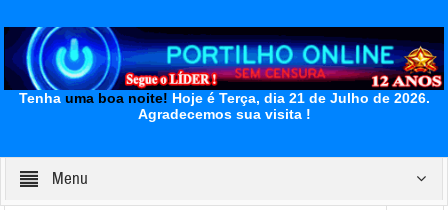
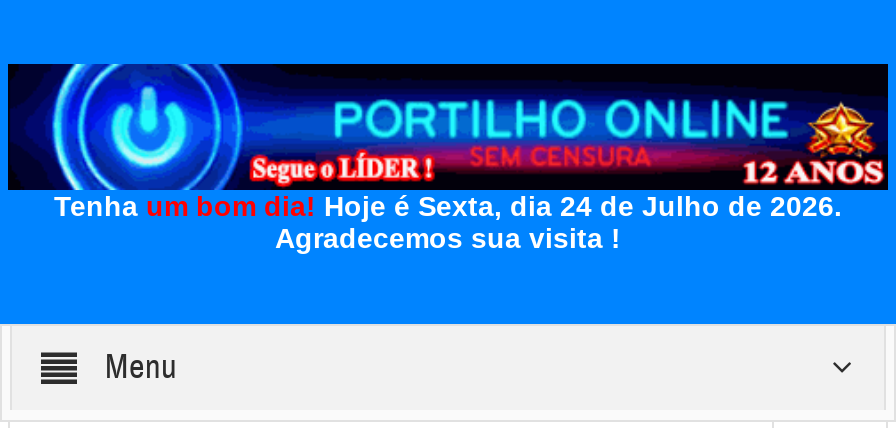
- Tenha uma boa noite! Hoje é Terça, dia 21 de Julho de 2026.
+ Tenha um bom dia! Hoje é Sexta, dia 24 de Julho de 2026.
